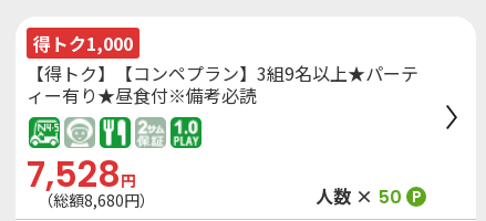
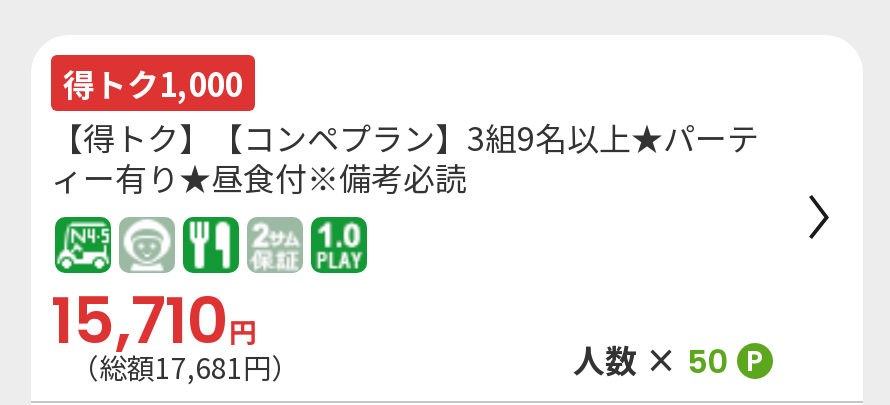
- 7,528円
+ 15,710円

- （総額8,680円）
+ （総額17,681円）
